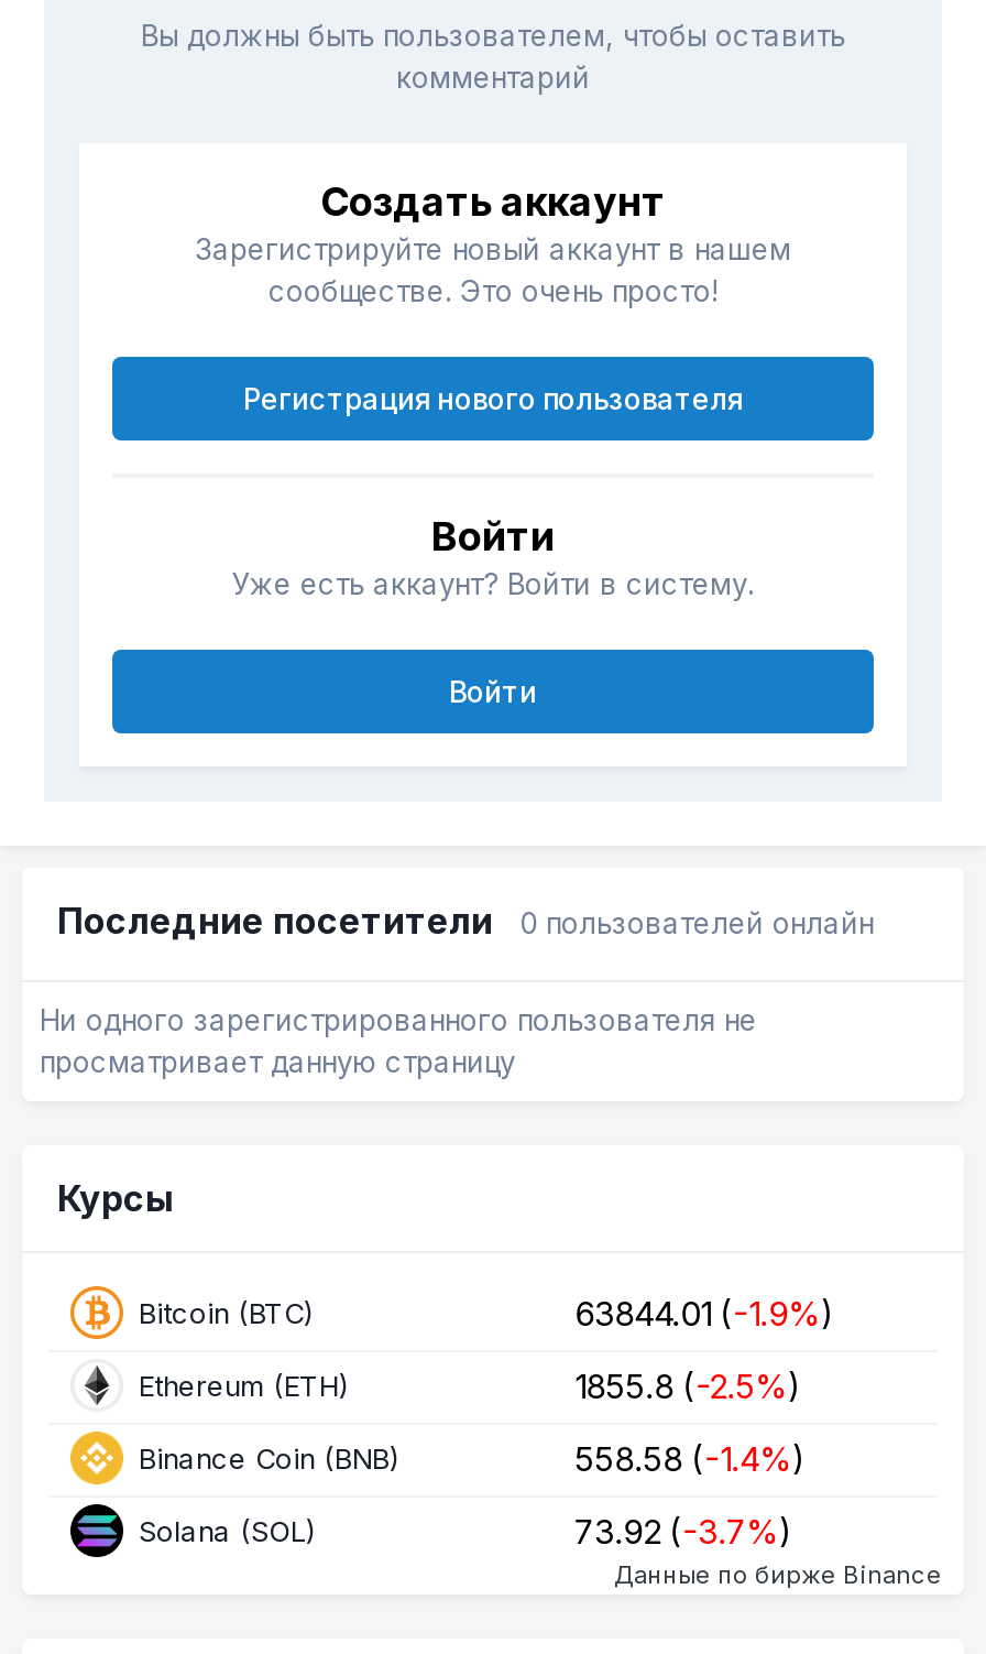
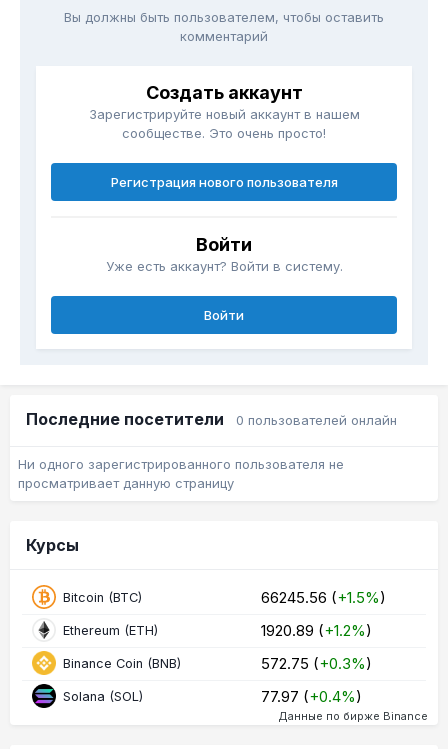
- 63844.01 (-1.9%)
+ 66245.56 (+1.5%)

- 1855.8 (-2.5%)
+ 1920.89 (+1.2%)

- 558.58 (-1.4%)
+ 572.75 (+0.3%)

- 73.92 (-3.7%)
+ 77.97 (+0.4%)
